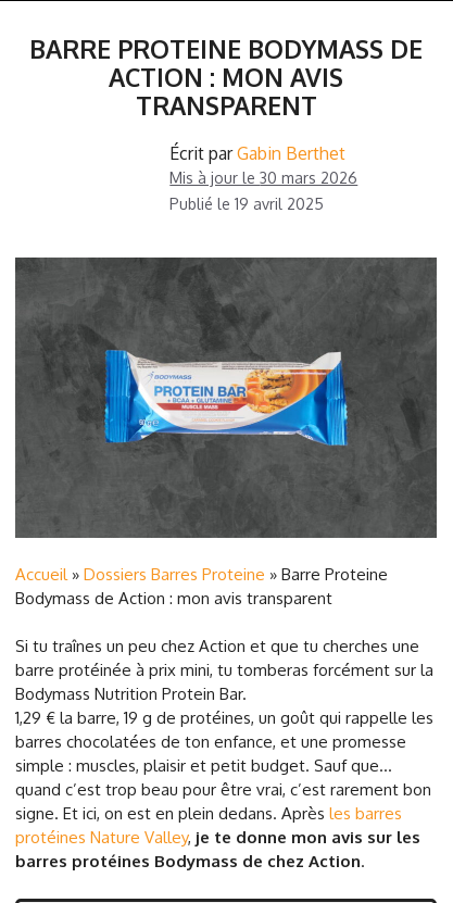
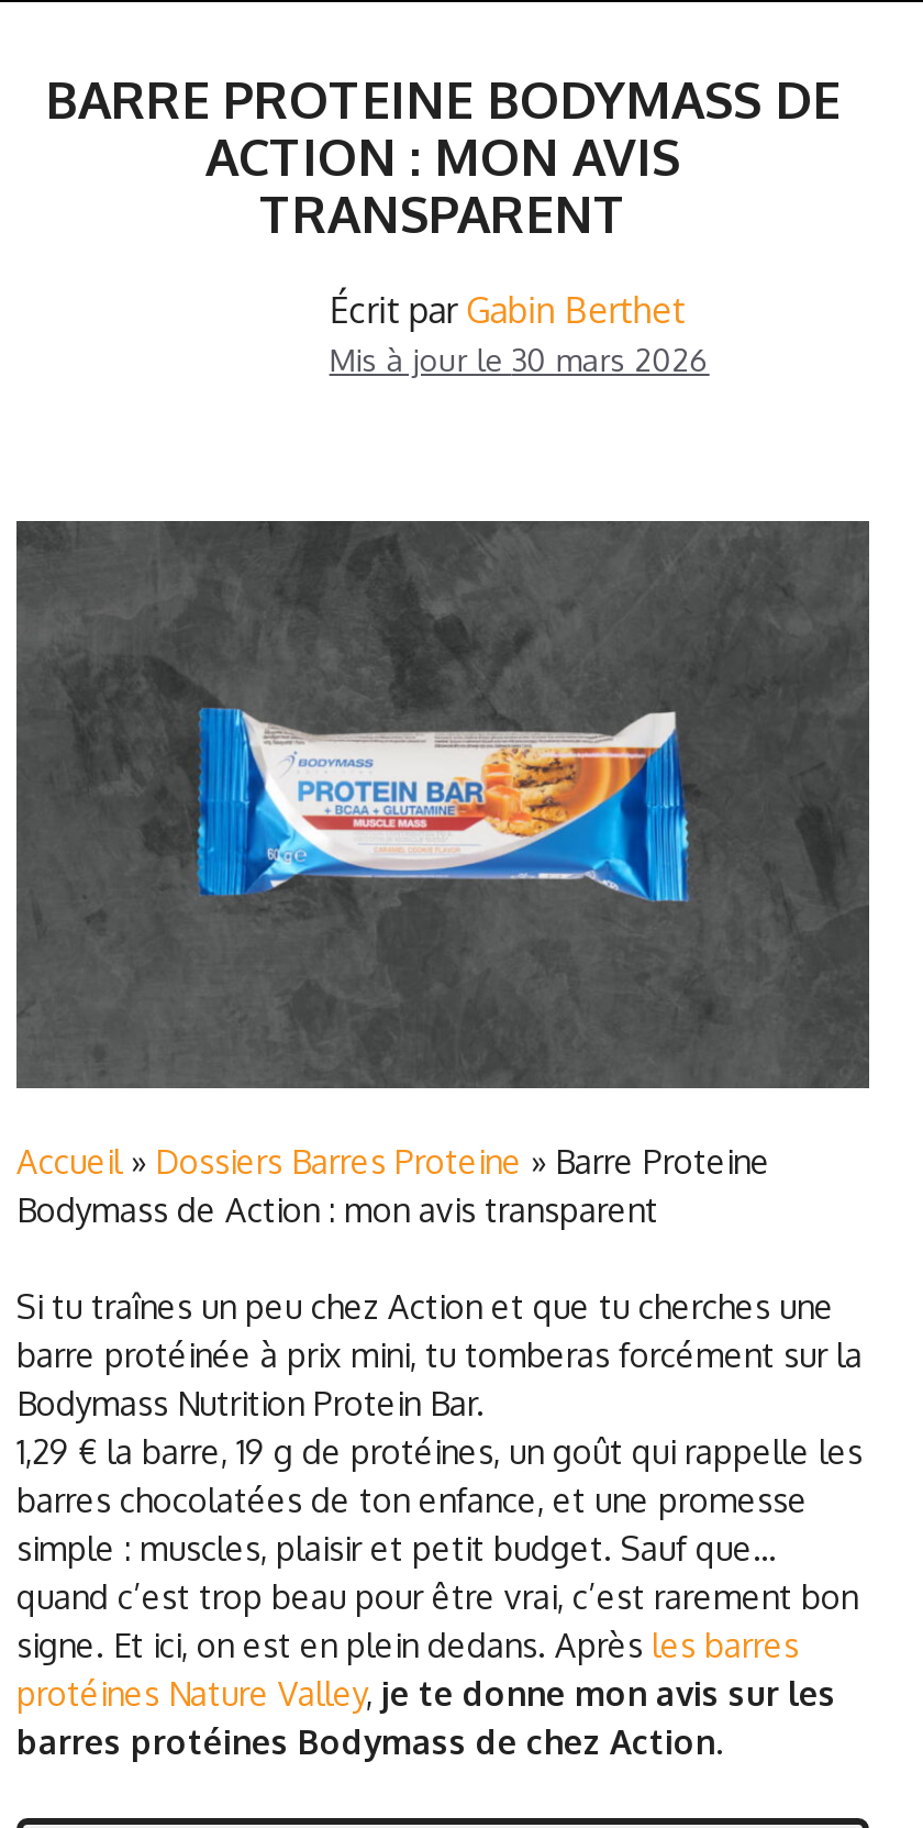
- Publié le 19 avril 2025
